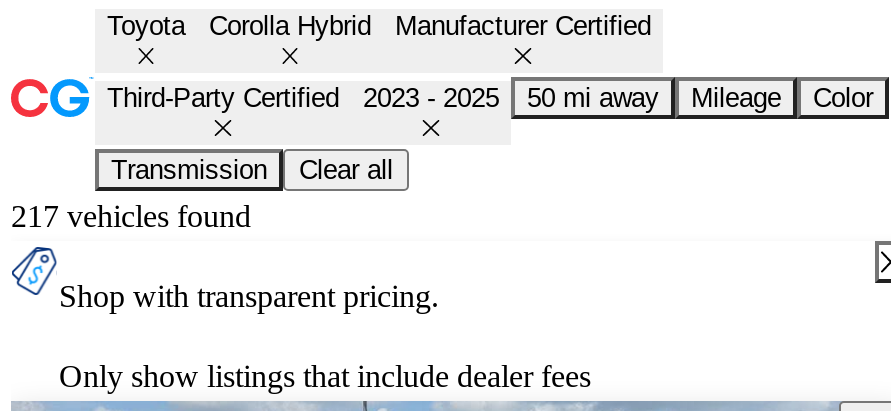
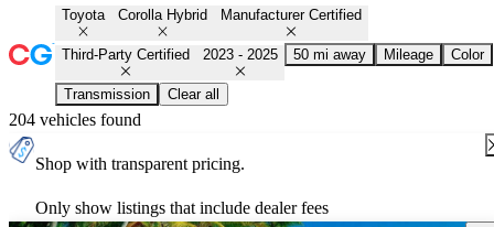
- 217 vehicles found
+ 204 vehicles found
